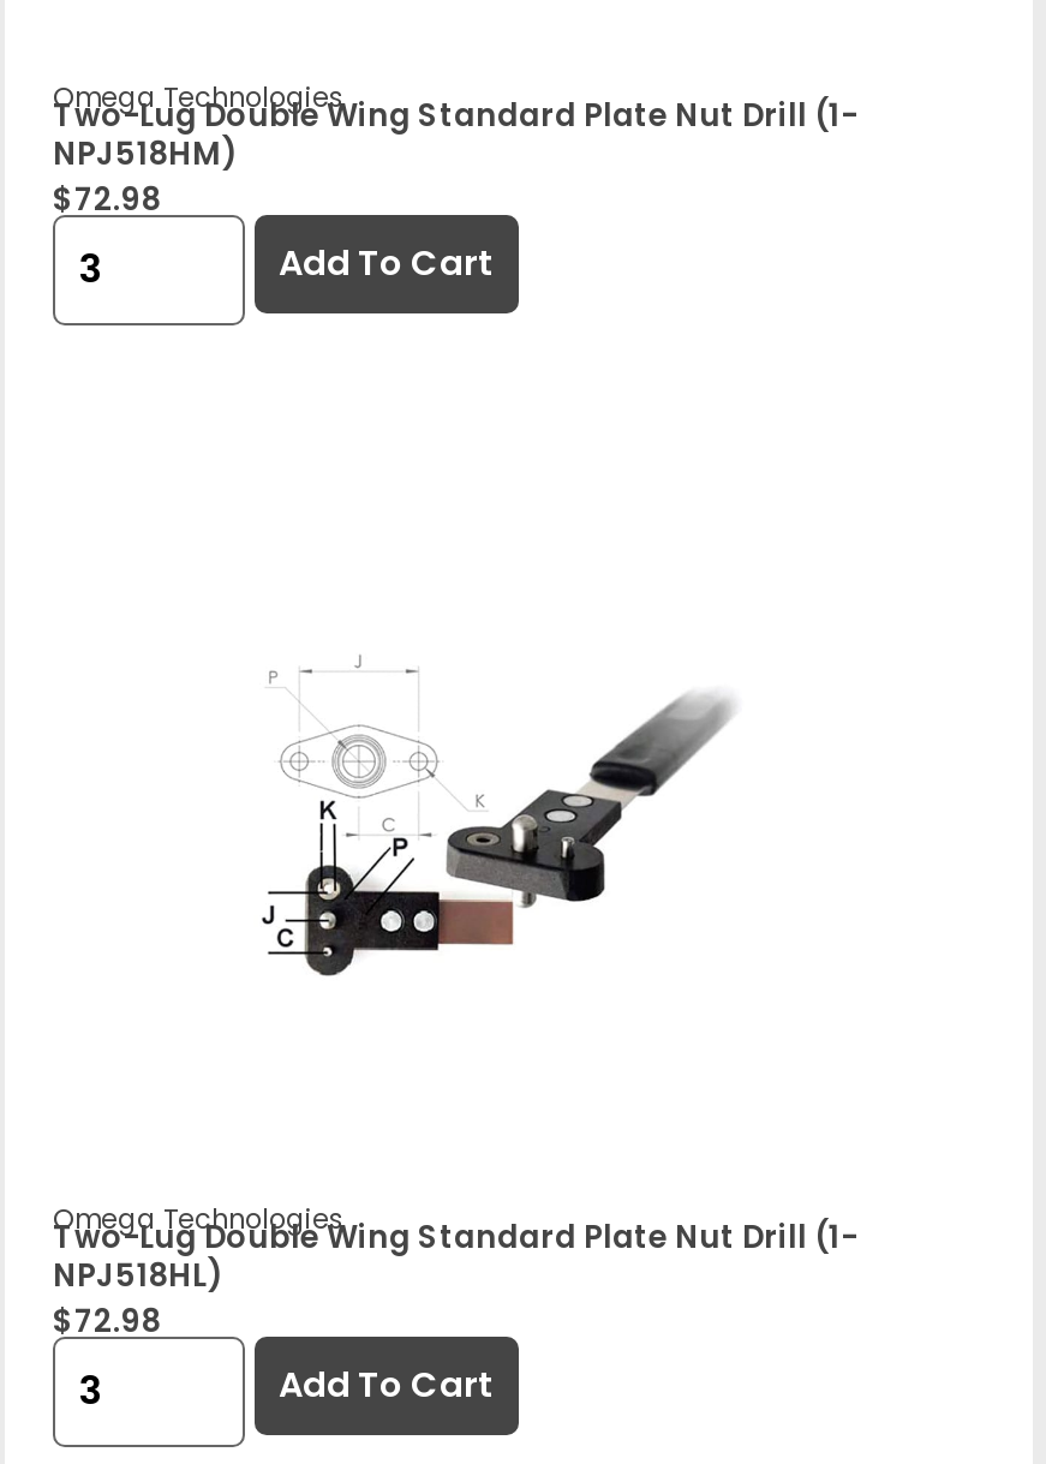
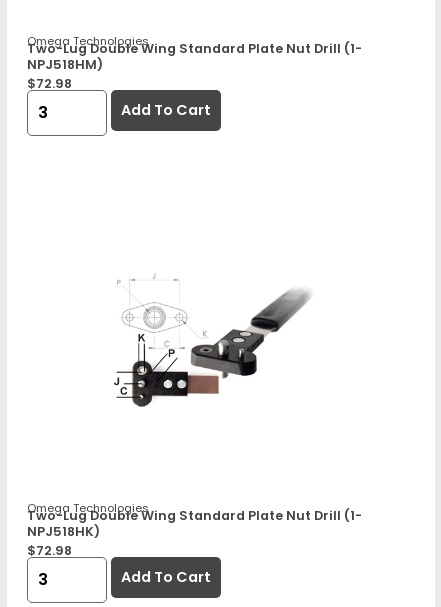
- NPJ518HL)
+ NPJ518HK)
